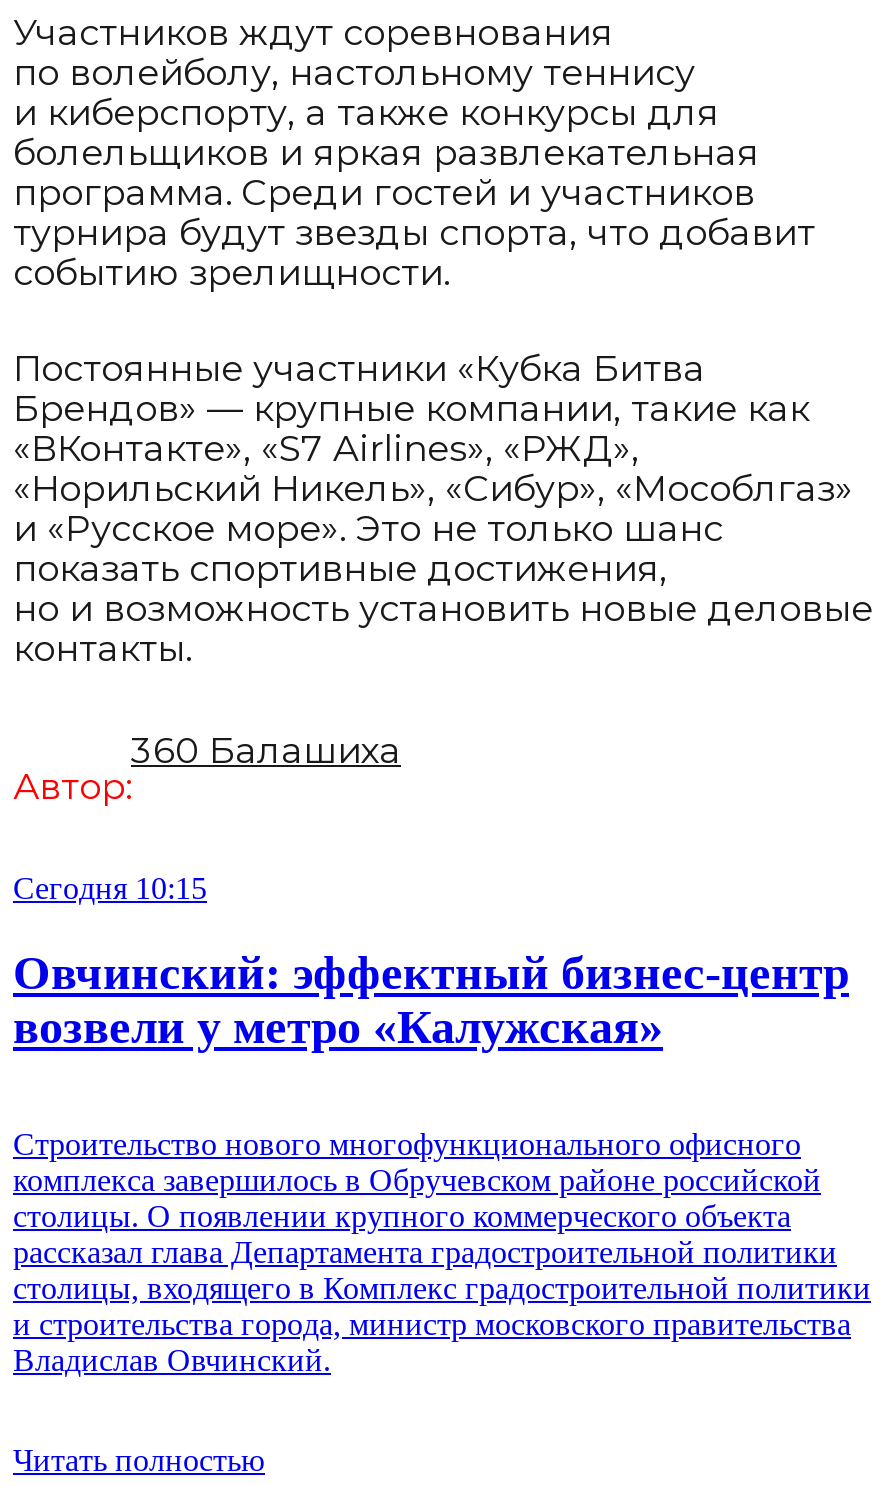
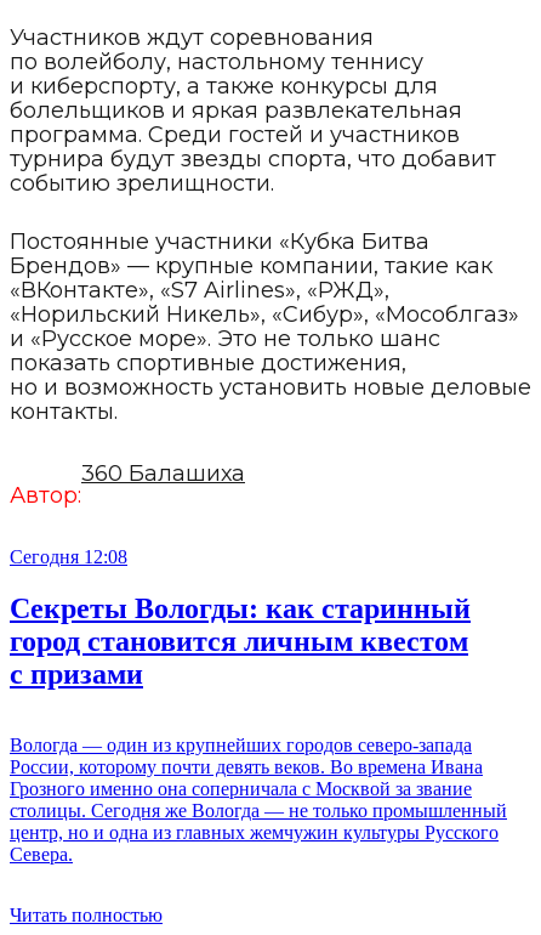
- Сегодня 10:15
+ Сегодня 12:08

- Овчинский: эффектный бизнес-центр
- возвели у метро «Калужская»
+ Секреты Вологды: как старинный
+ город становится личным квестом
+ с призами

- Строительство нового многофункционального офисного
- комплекса завершилось в Обручевском районе российской
- столицы. О появлении крупного коммерческого объекта
- рассказал глава Департамента градостроительной политики
- столицы, входящего в Комплекс градостроительной политики
- и строительства города, министр московского правительства
- Владислав Овчинский.
+ Вологда — один из крупнейших городов северо-запада
+ России, которому почти девять веков. Во времена Ивана
+ Грозного именно она соперничала с Москвой за звание
+ столицы. Сегодня же Вологда — не только промышленный
+ центр, но и одна из главных жемчужин культуры Русского
+ Севера.
